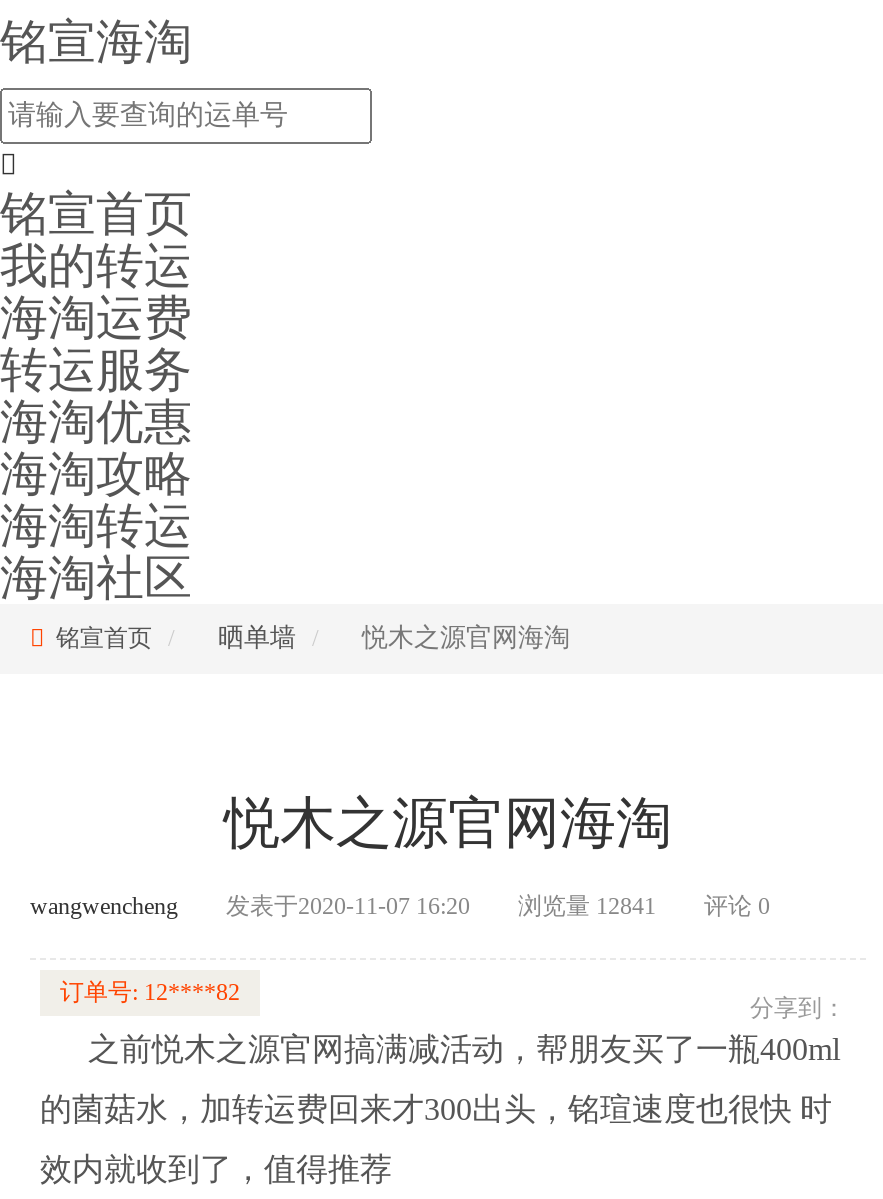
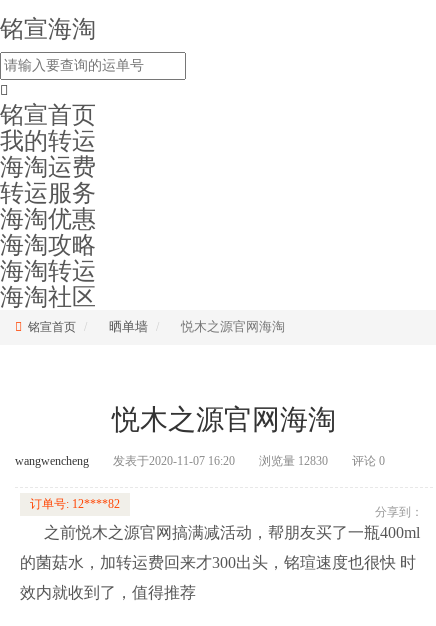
- wangwencheng 发表于2020-11-07 16:20 浏览量 12841 评论 0
+ wangwencheng 发表于2020-11-07 16:20 浏览量 12830 评论 0
